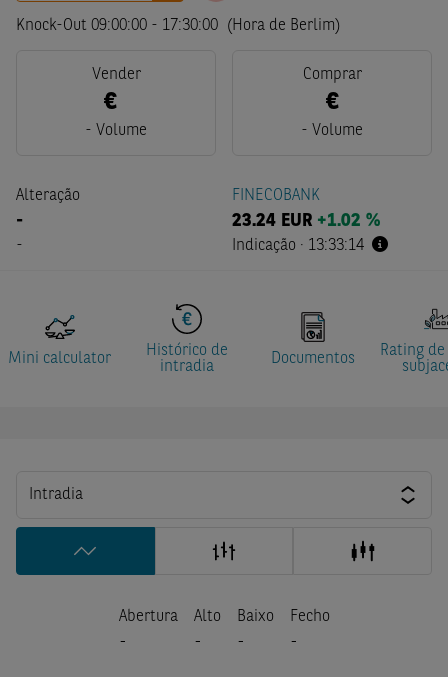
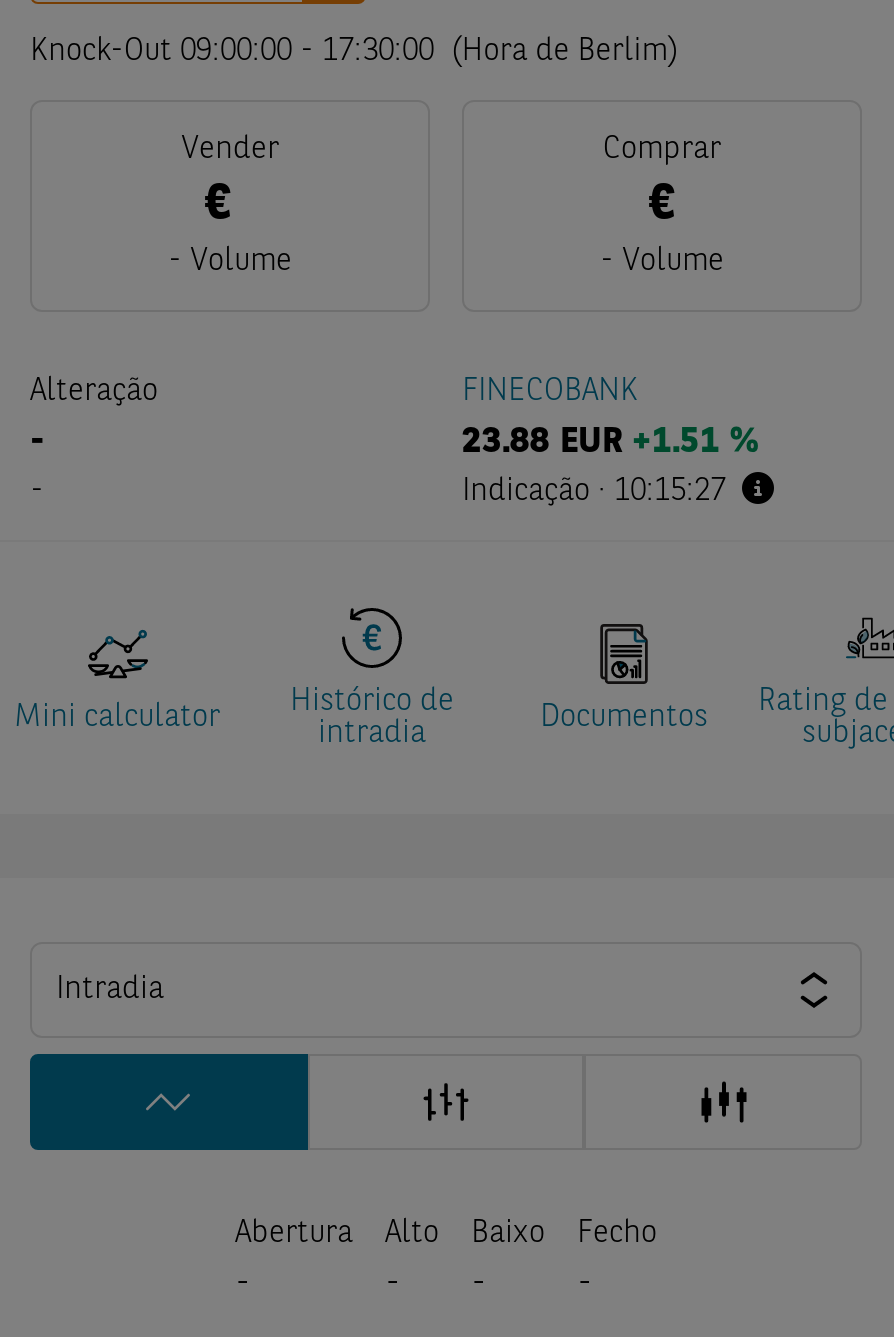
- 23.24 EUR +1.02 %
+ 23.88 EUR +1.51 %

- Indicação · 13:33:14
+ Indicação · 10:15:27
